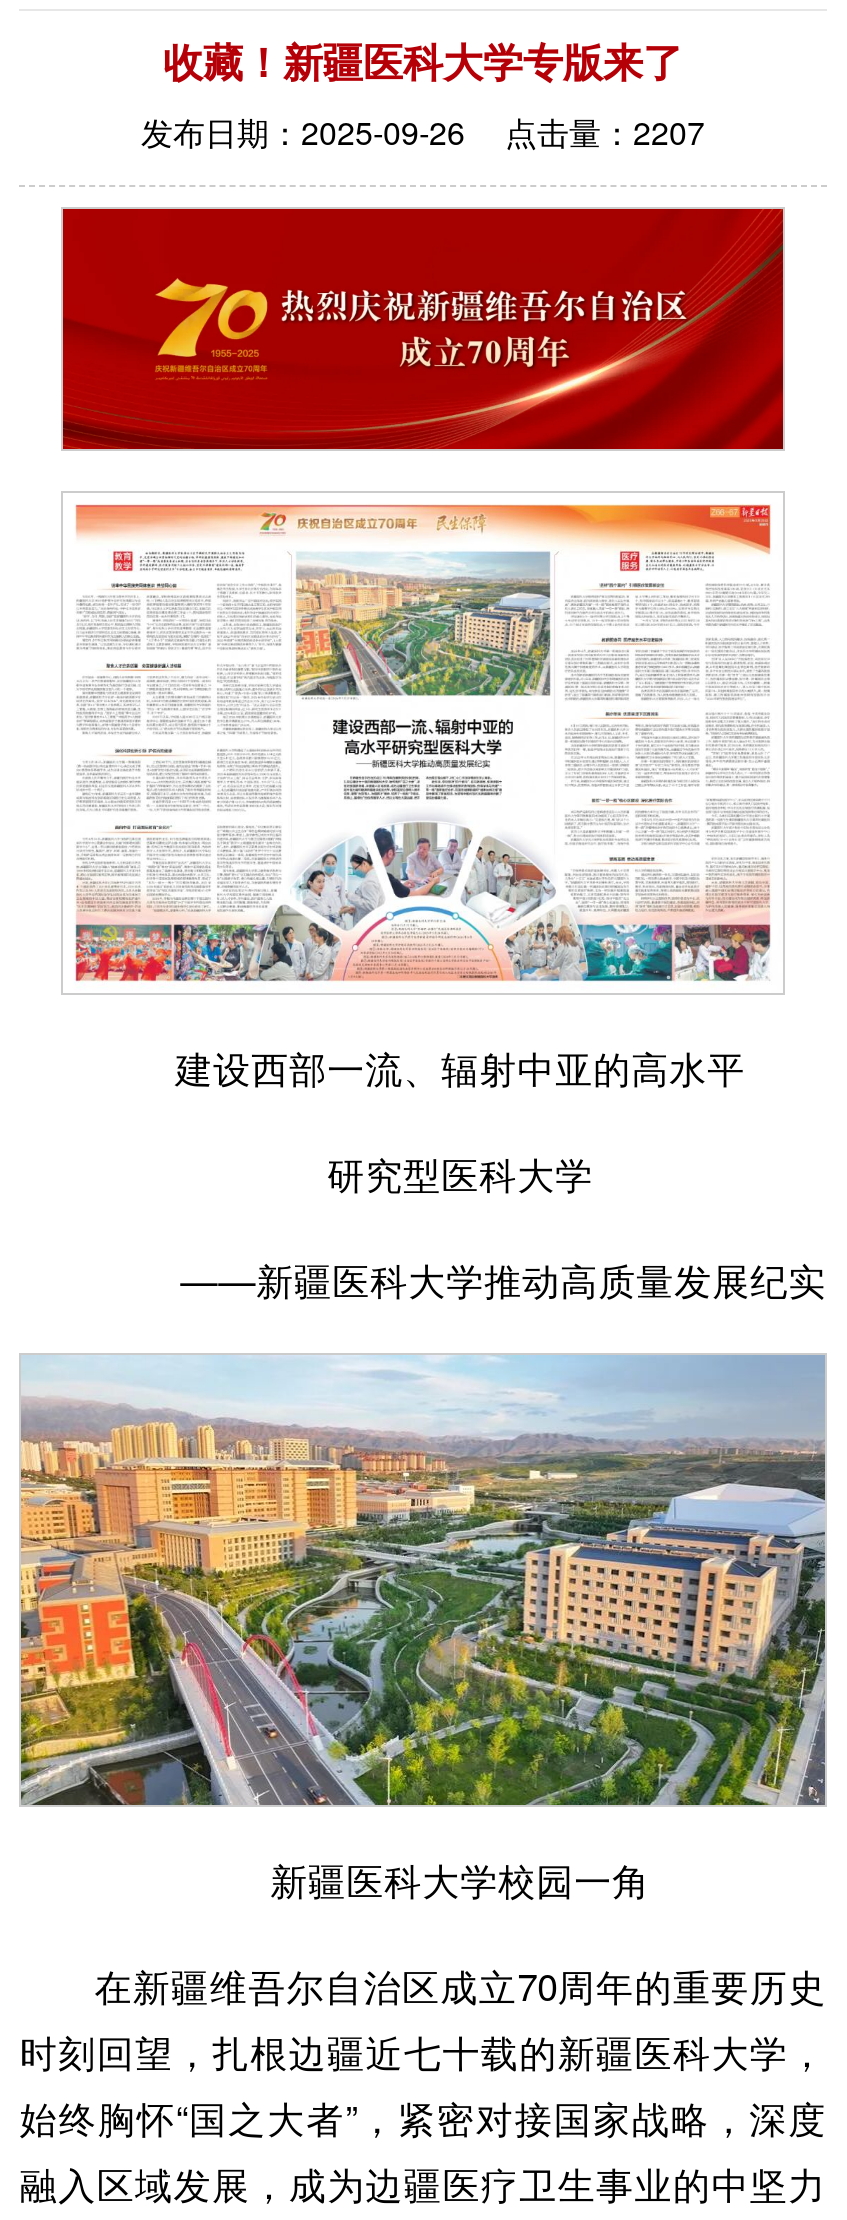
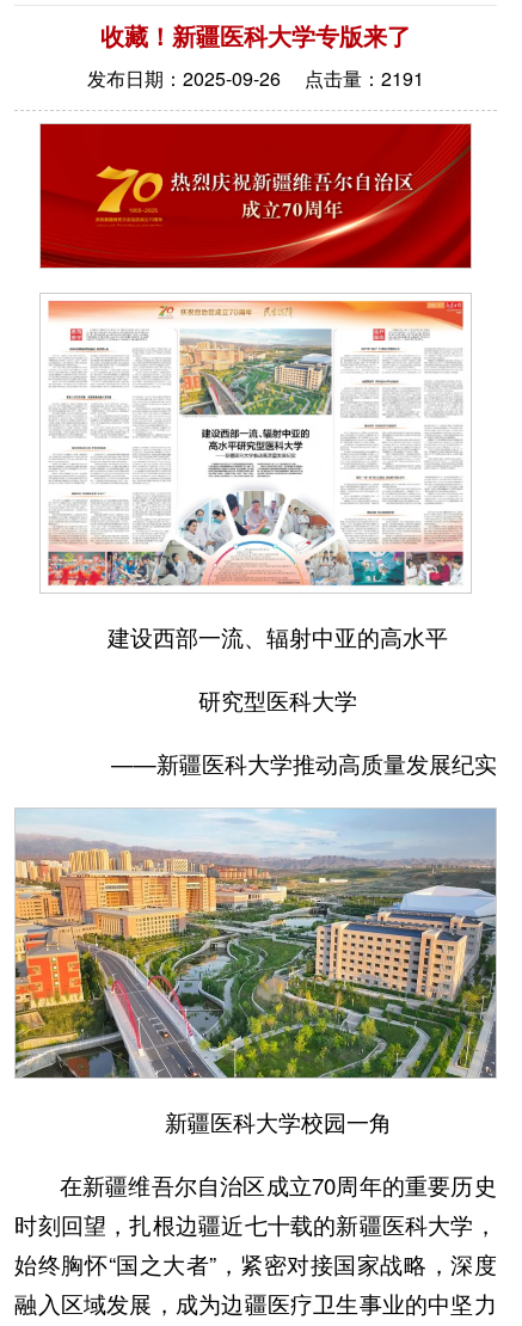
- 发布日期：2025-09-26 点击量：2207
+ 发布日期：2025-09-26 点击量：2191
